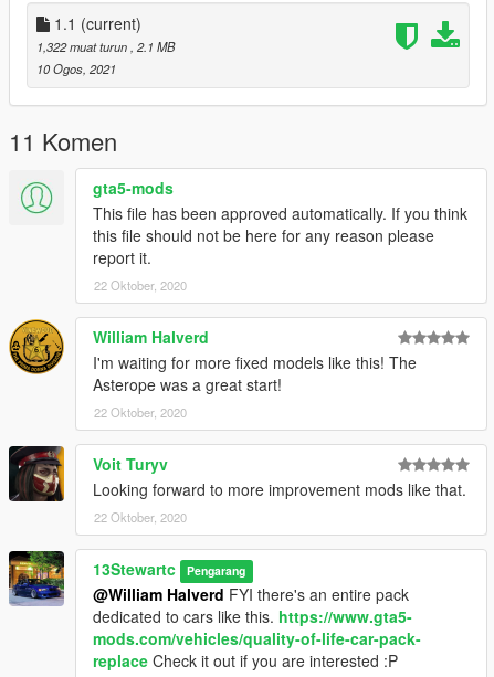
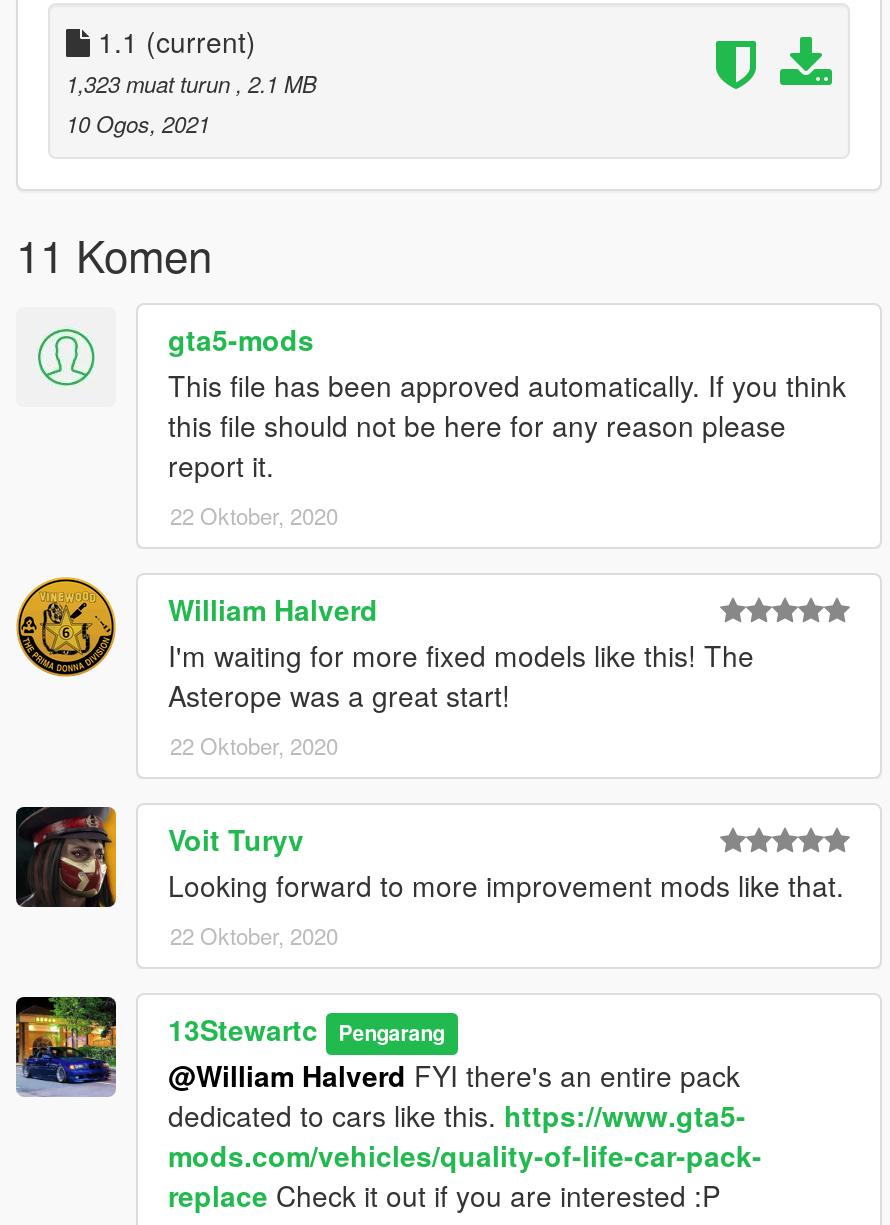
- 1,322 muat turun, 2.1 MB
+ 1,323 muat turun, 2.1 MB
